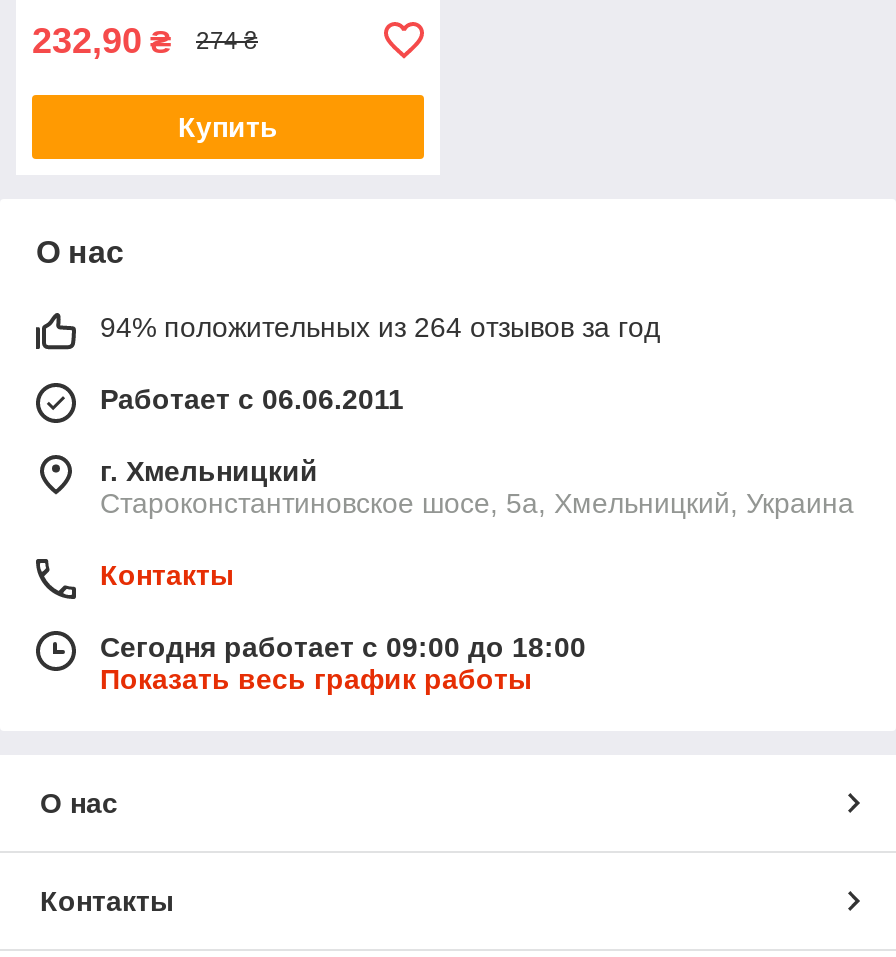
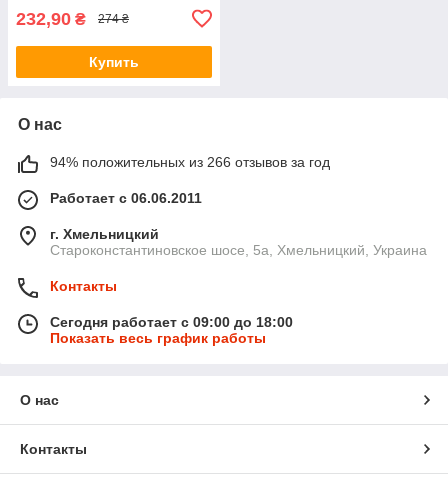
- 94% положительных из 264 отзывов за год
+ 94% положительных из 266 отзывов за год
